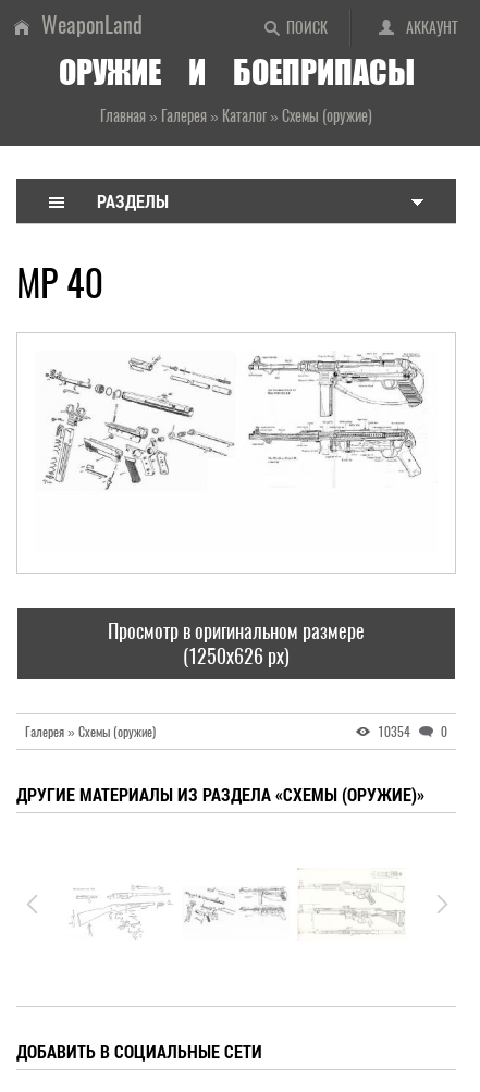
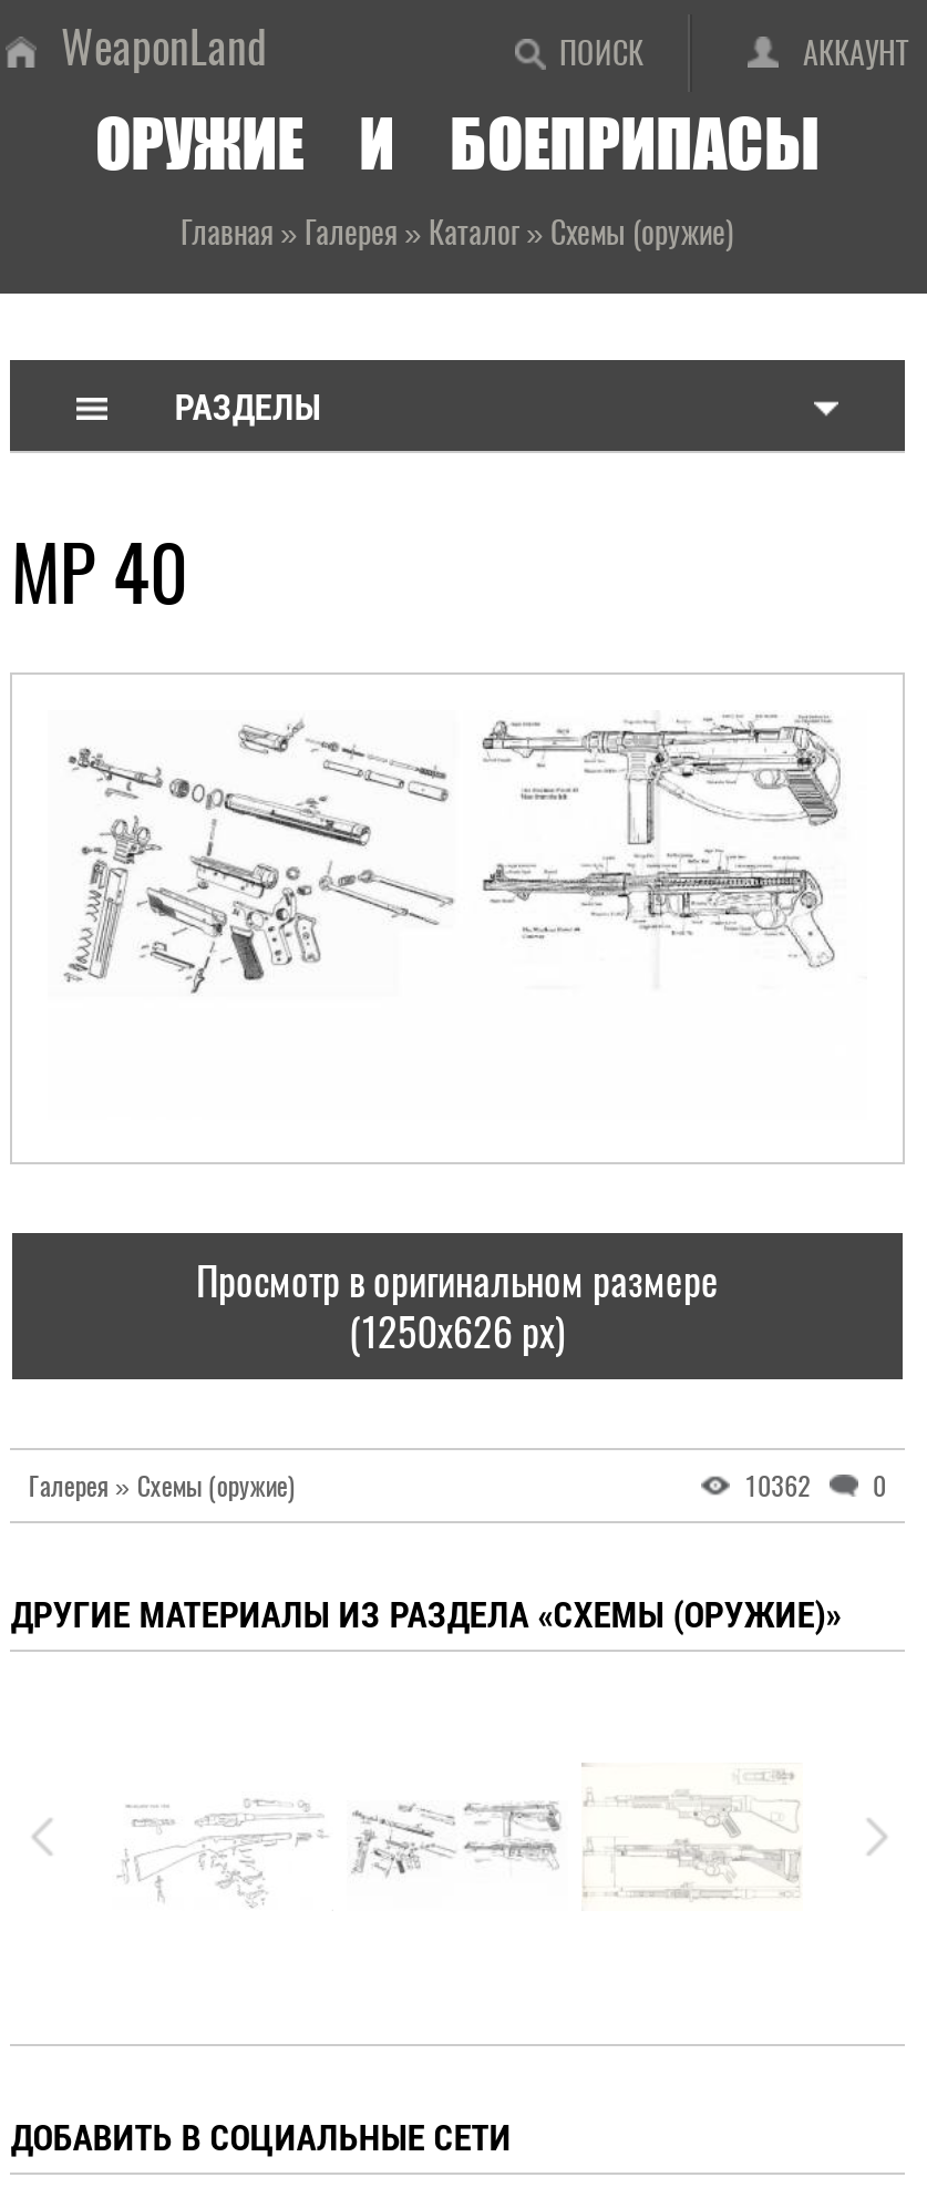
- 10354 0
+ 10362 0
